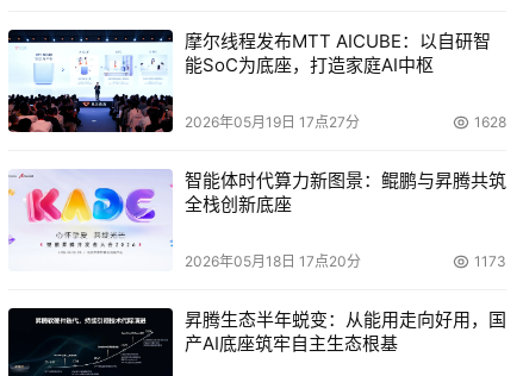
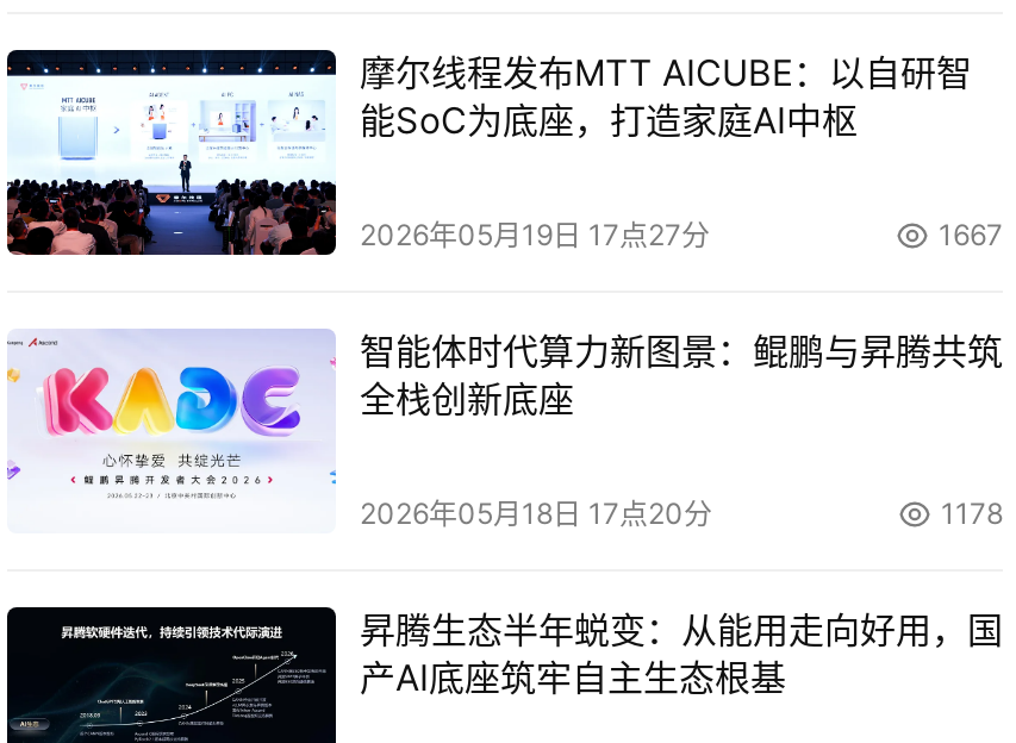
- 1628
+ 1667

- 1173
+ 1178
